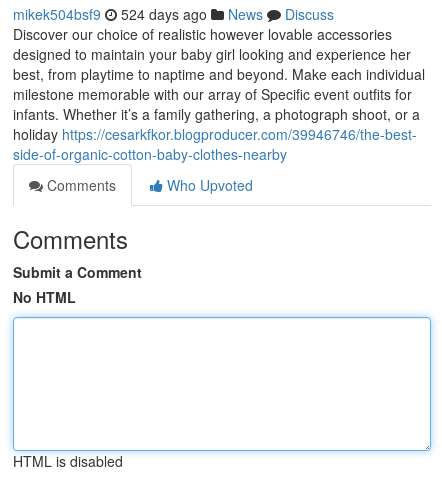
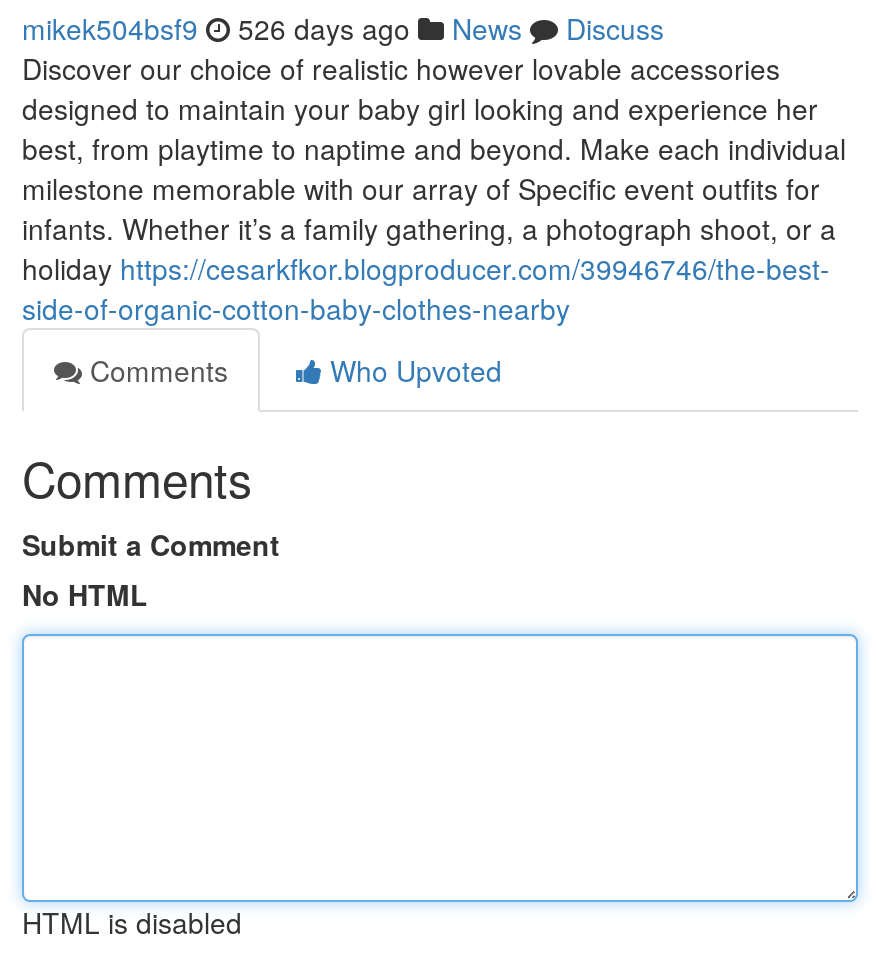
- mikek504bsf9 524 days ago News Discuss
+ mikek504bsf9 526 days ago News Discuss
